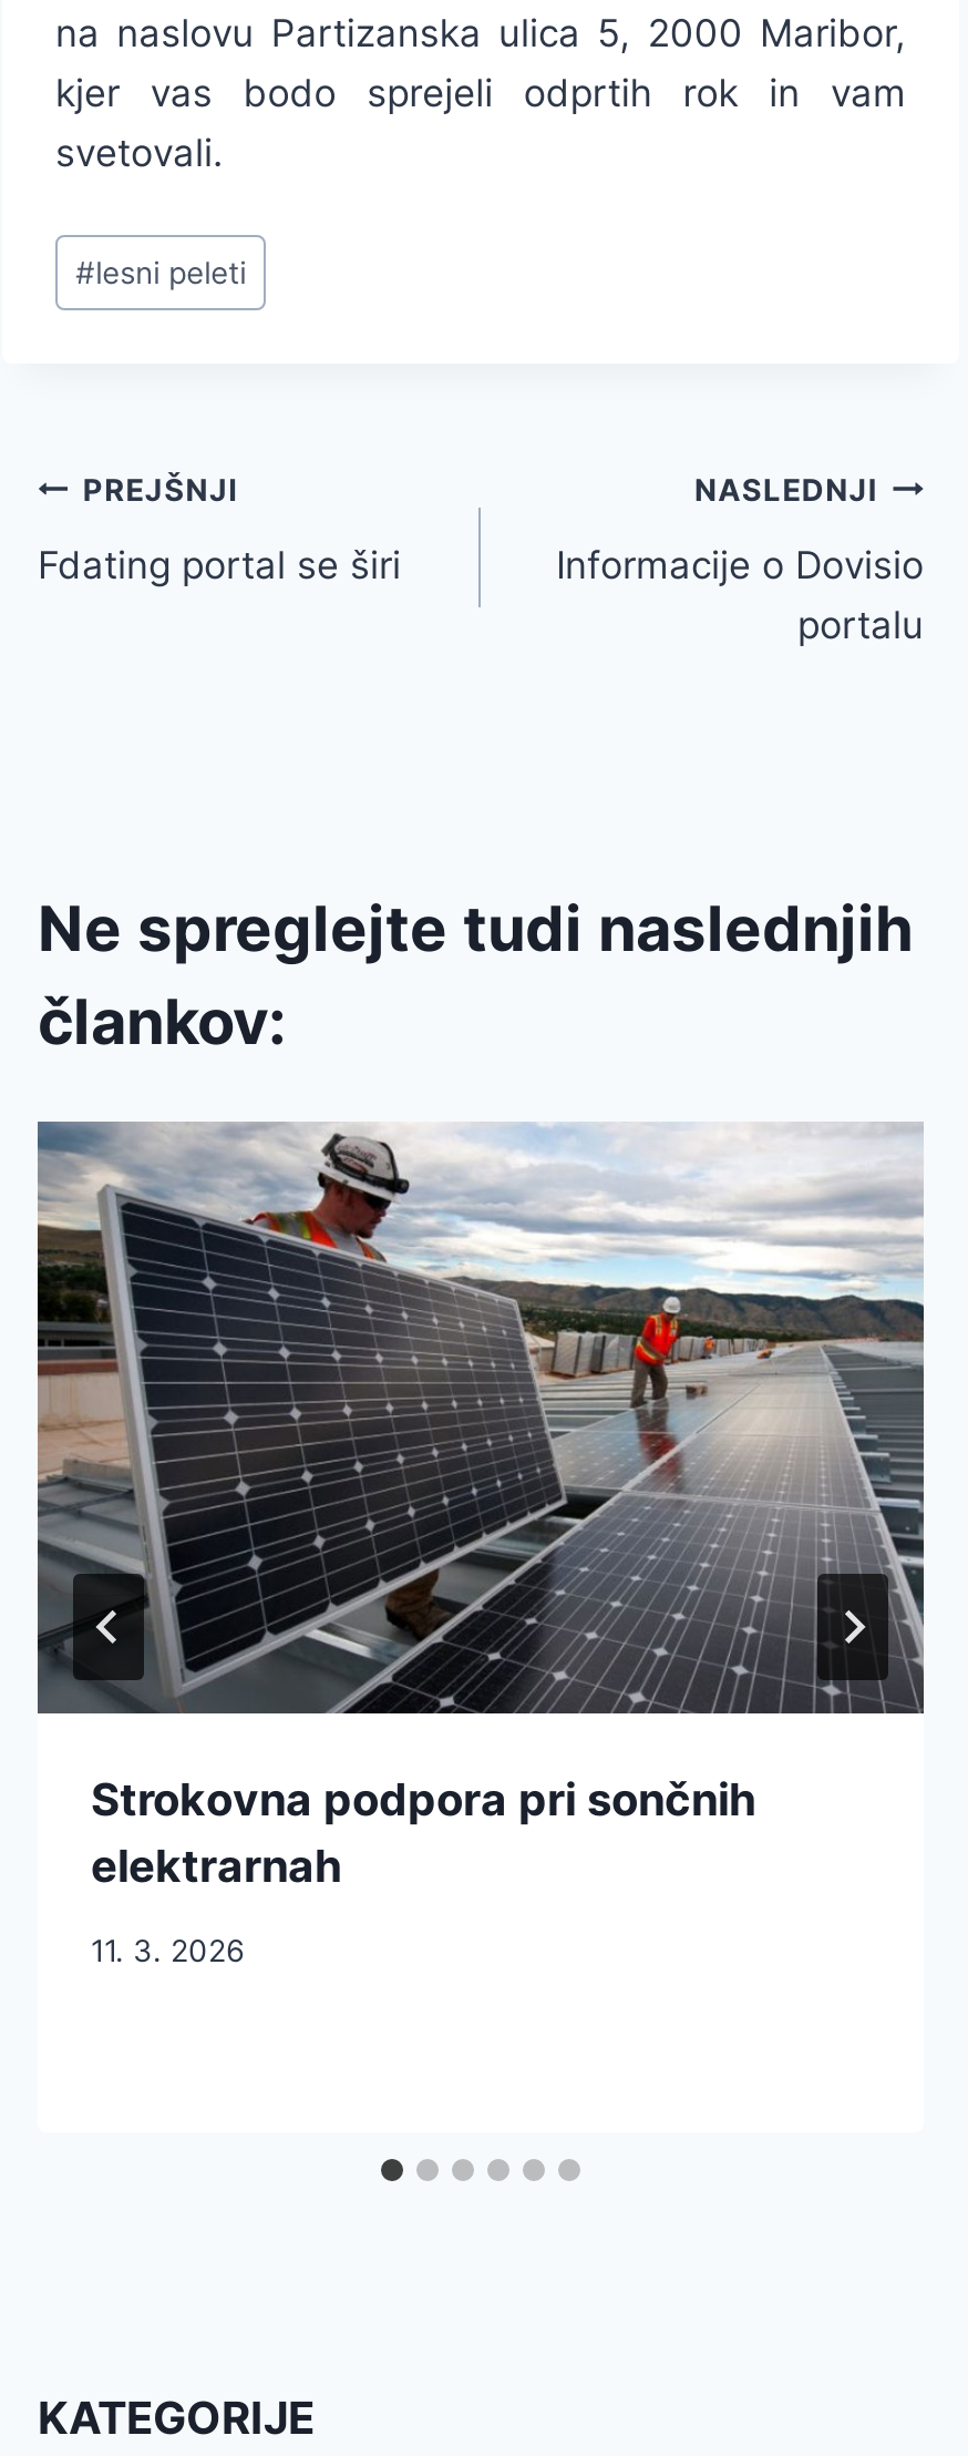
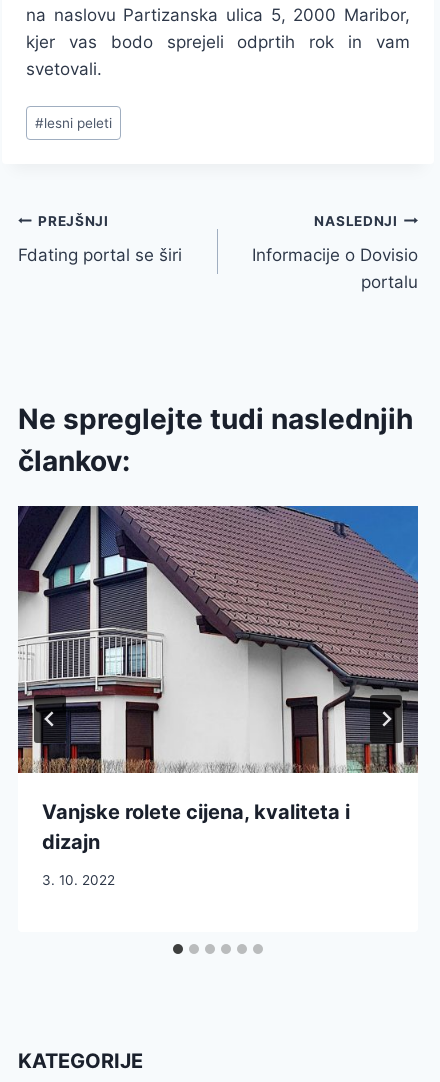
- [image]
- Strokovna podpora pri sončnih
- elektrarnah
+ [image]
+ Vanjske rolete cijena, kvaliteta i
+ dizajn

- 11. 3. 2026
+ 3. 10. 2022
